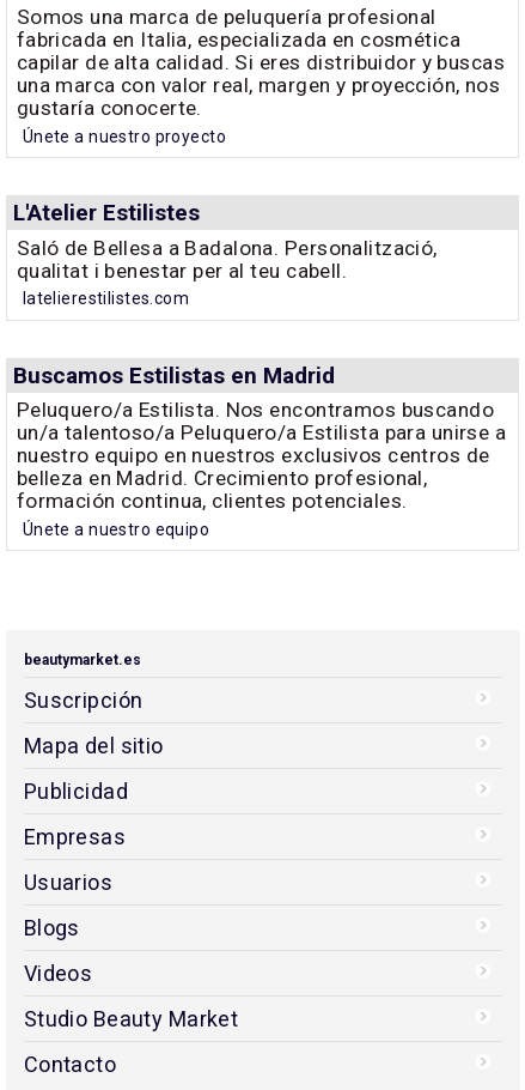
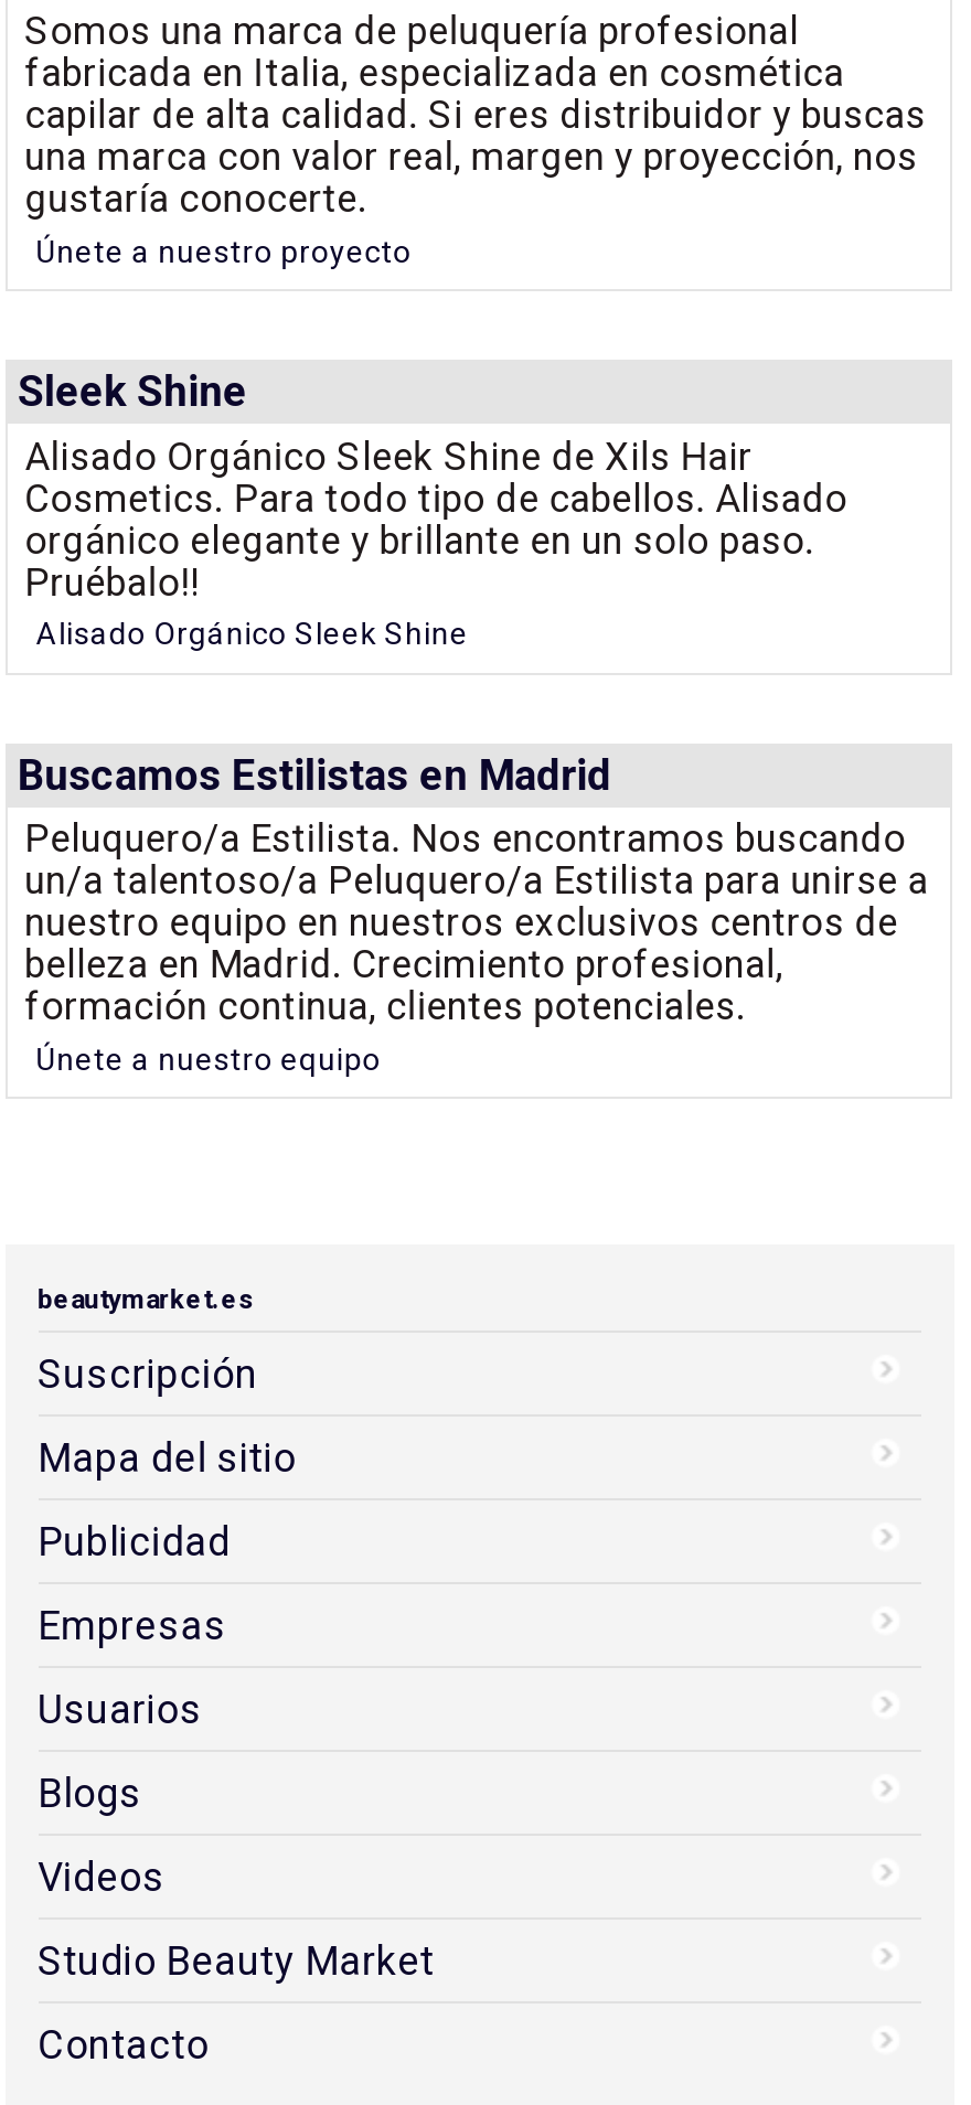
- L'Atelier Estilistes
- Saló de Bellesa a Badalona. Personalització,
- qualitat i benestar per al teu cabell.
- latelierestilistes.com
+ Sleek Shine
+ Alisado Orgánico Sleek Shine de Xils Hair
+ Cosmetics. Para todo tipo de cabellos. Alisado
+ orgánico elegante y brillante en un solo paso.
+ Pruébalo!!
+ Alisado Orgánico Sleek Shine
